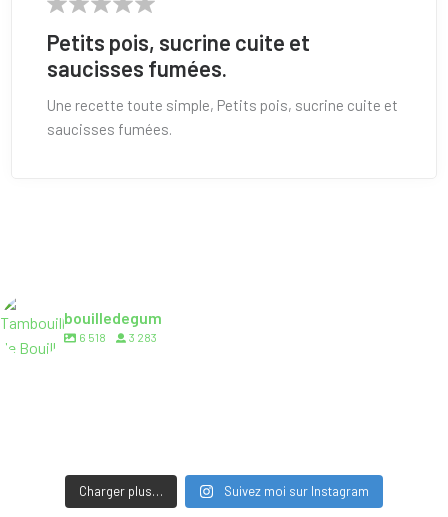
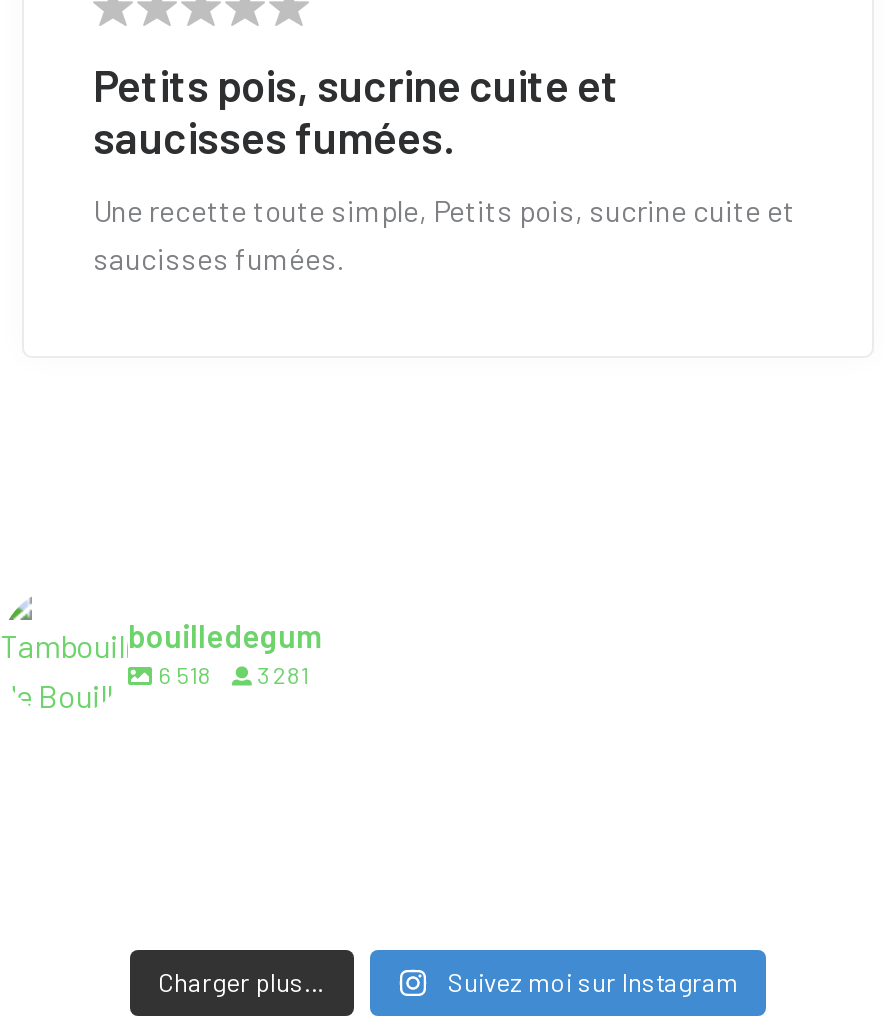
- 6 518 3 283
+ 6 518 3 281
